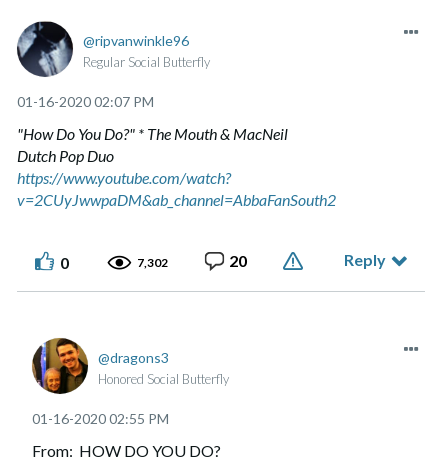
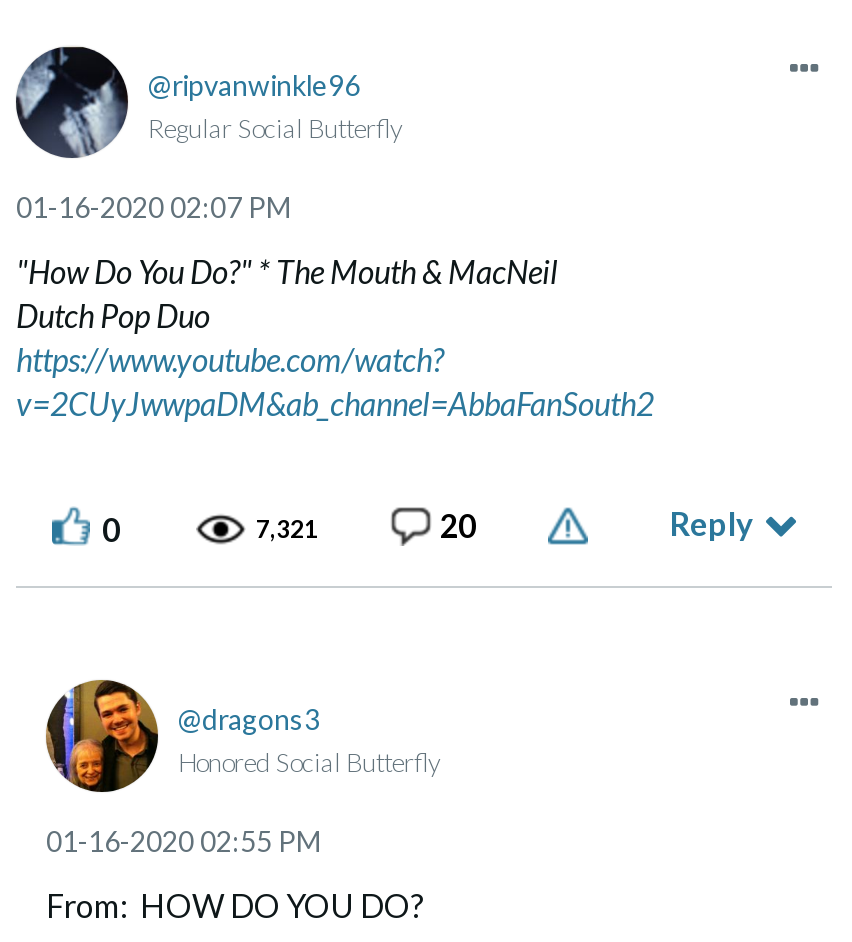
- 7,302
+ 7,321
